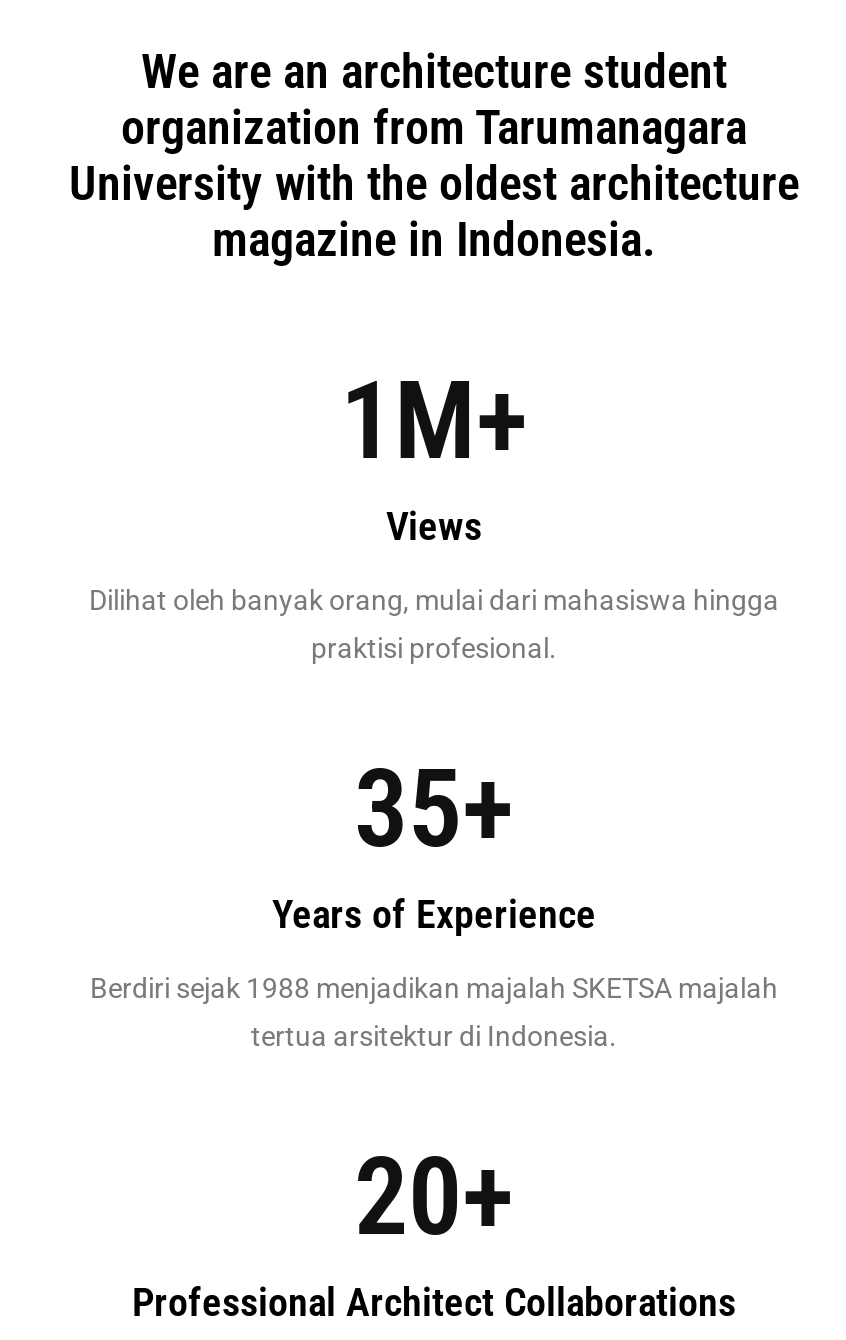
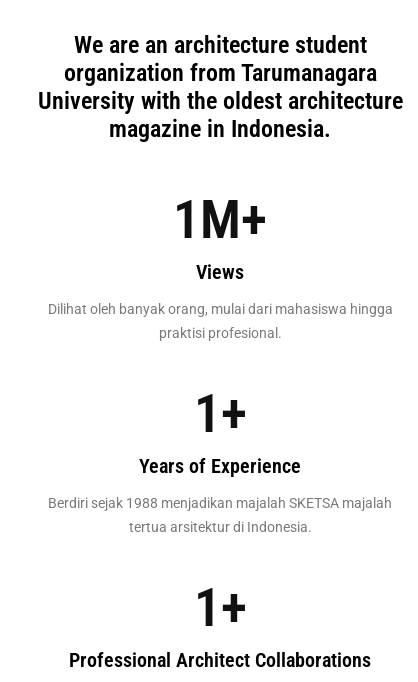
- 35+
+ 1+

- 20+
+ 1+
